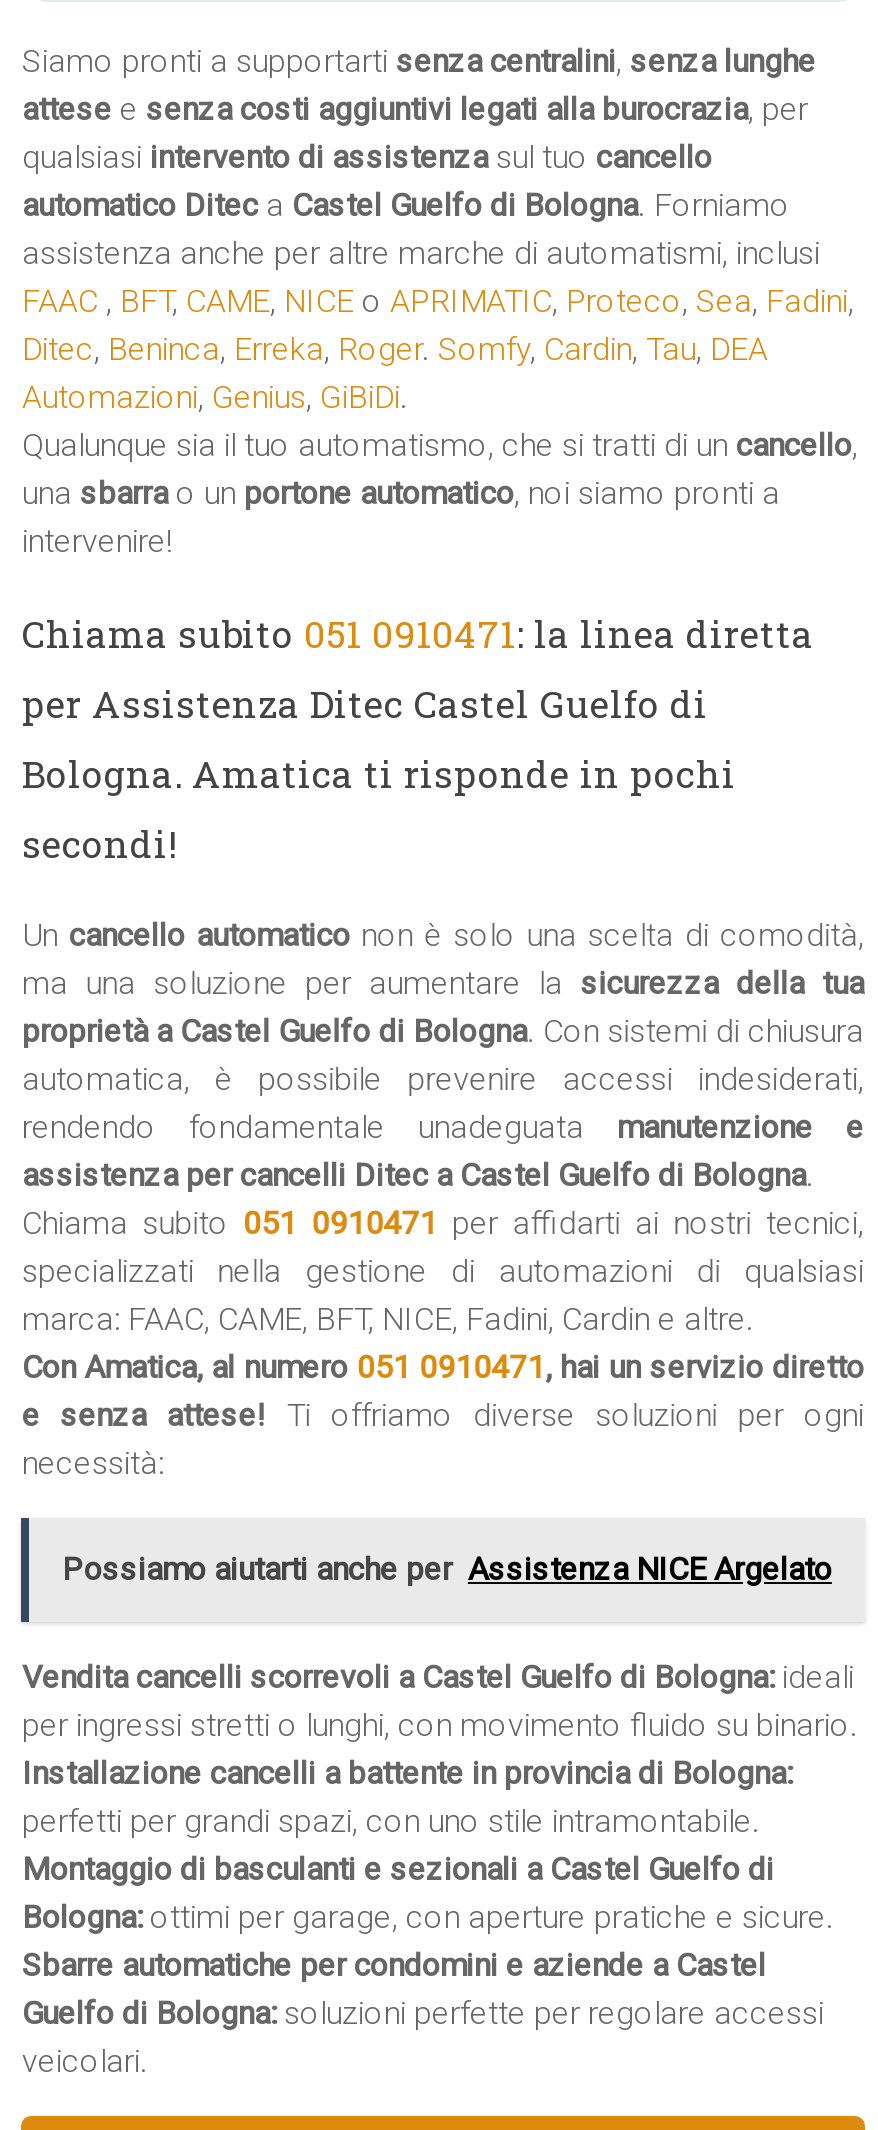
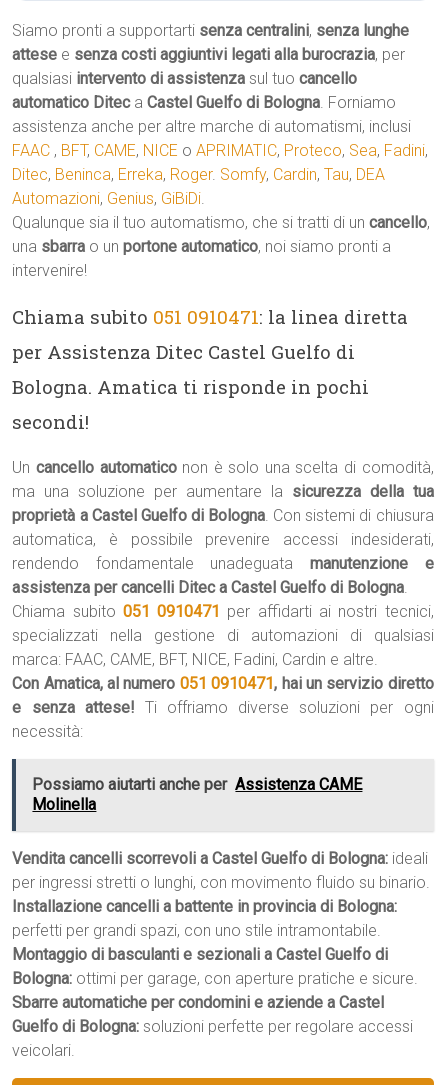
- Possiamo aiutarti anche per Assistenza NICE Argelato
+ Possiamo aiutarti anche per Assistenza CAME
+ Molinella
